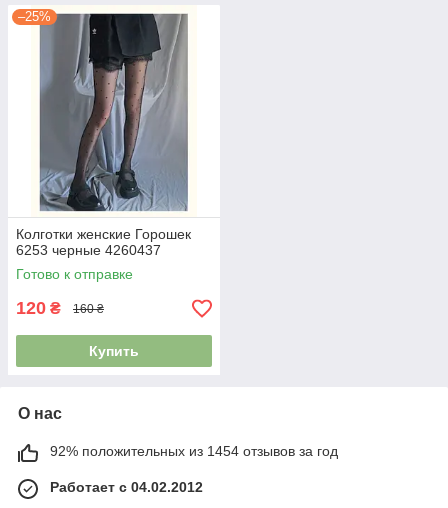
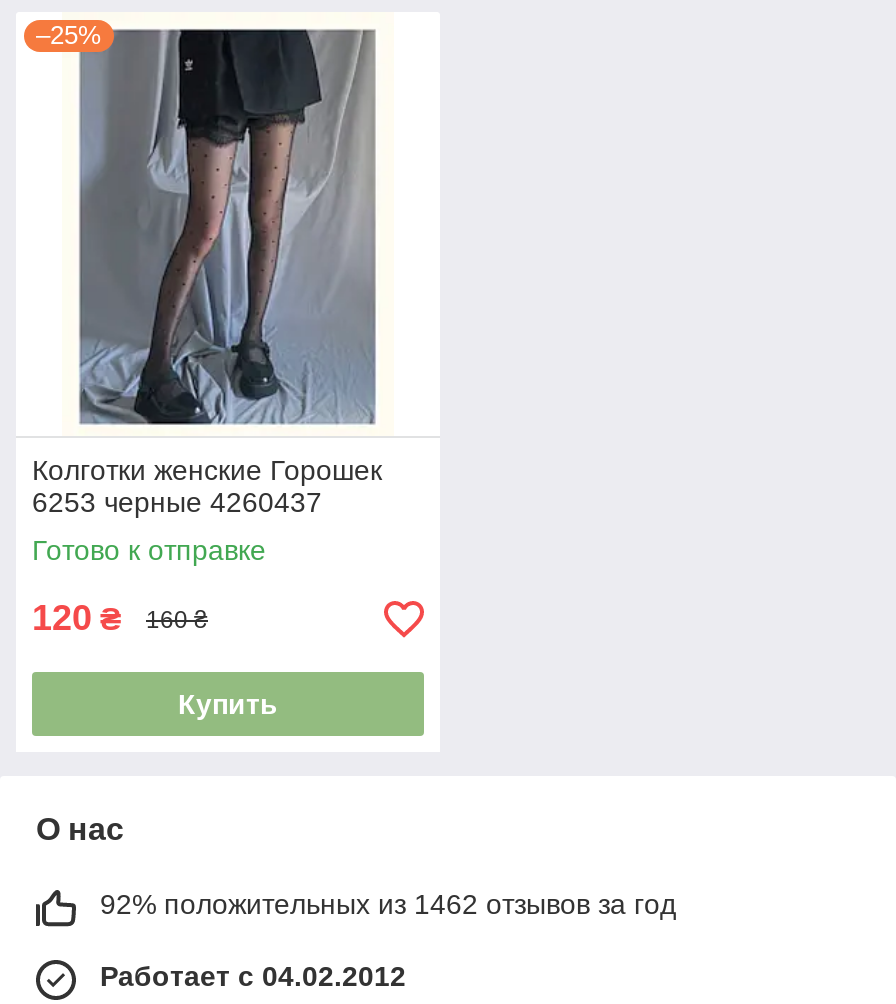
- 92% положительных из 1454 отзывов за год
+ 92% положительных из 1462 отзывов за год
